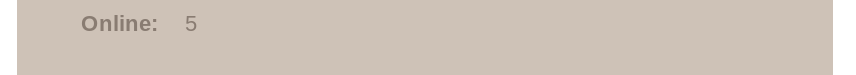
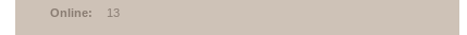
- Online: 5
+ Online: 13
